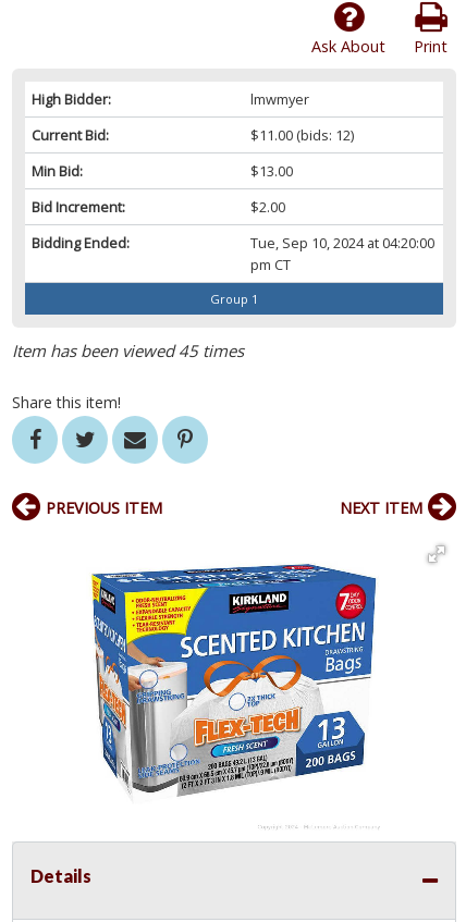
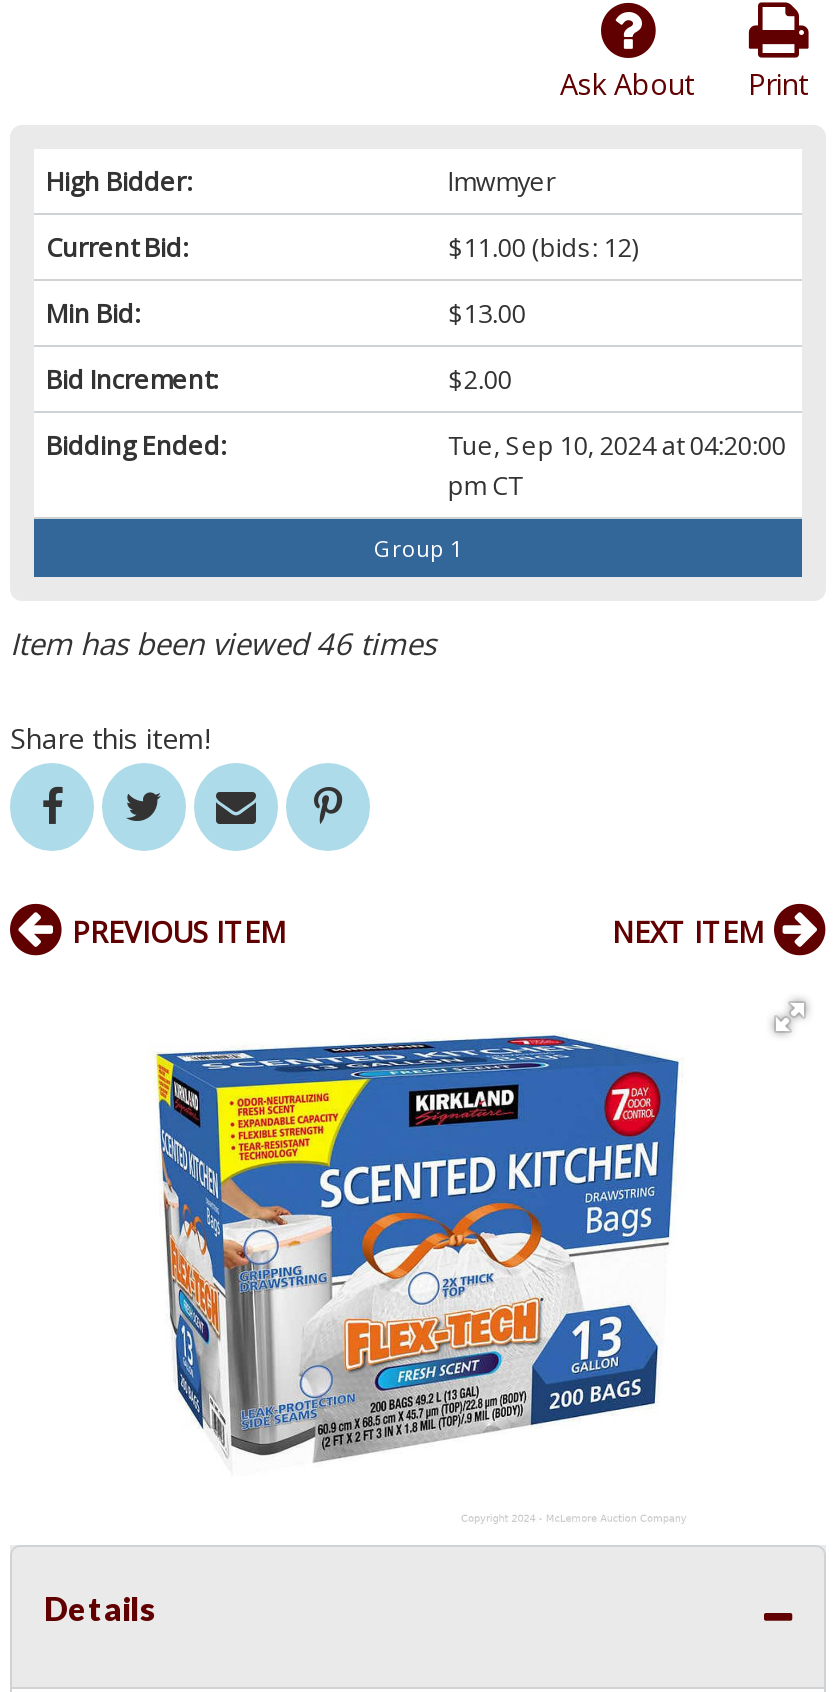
- Item has been viewed 45 times
+ Item has been viewed 46 times
